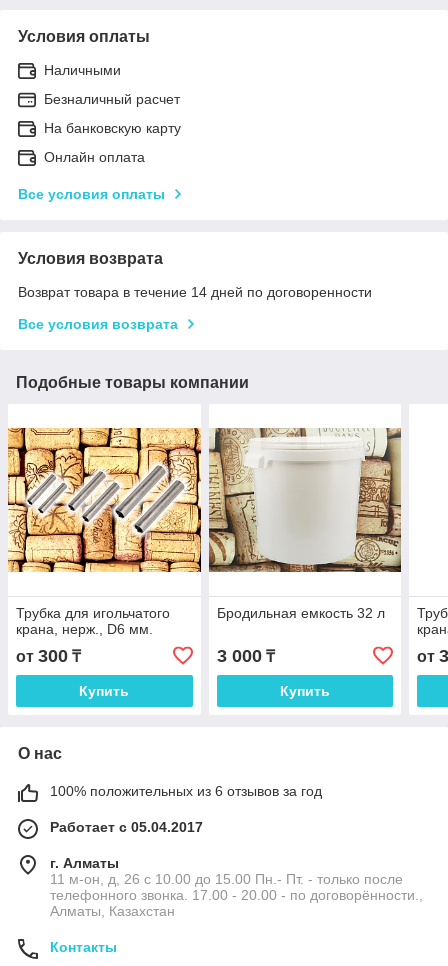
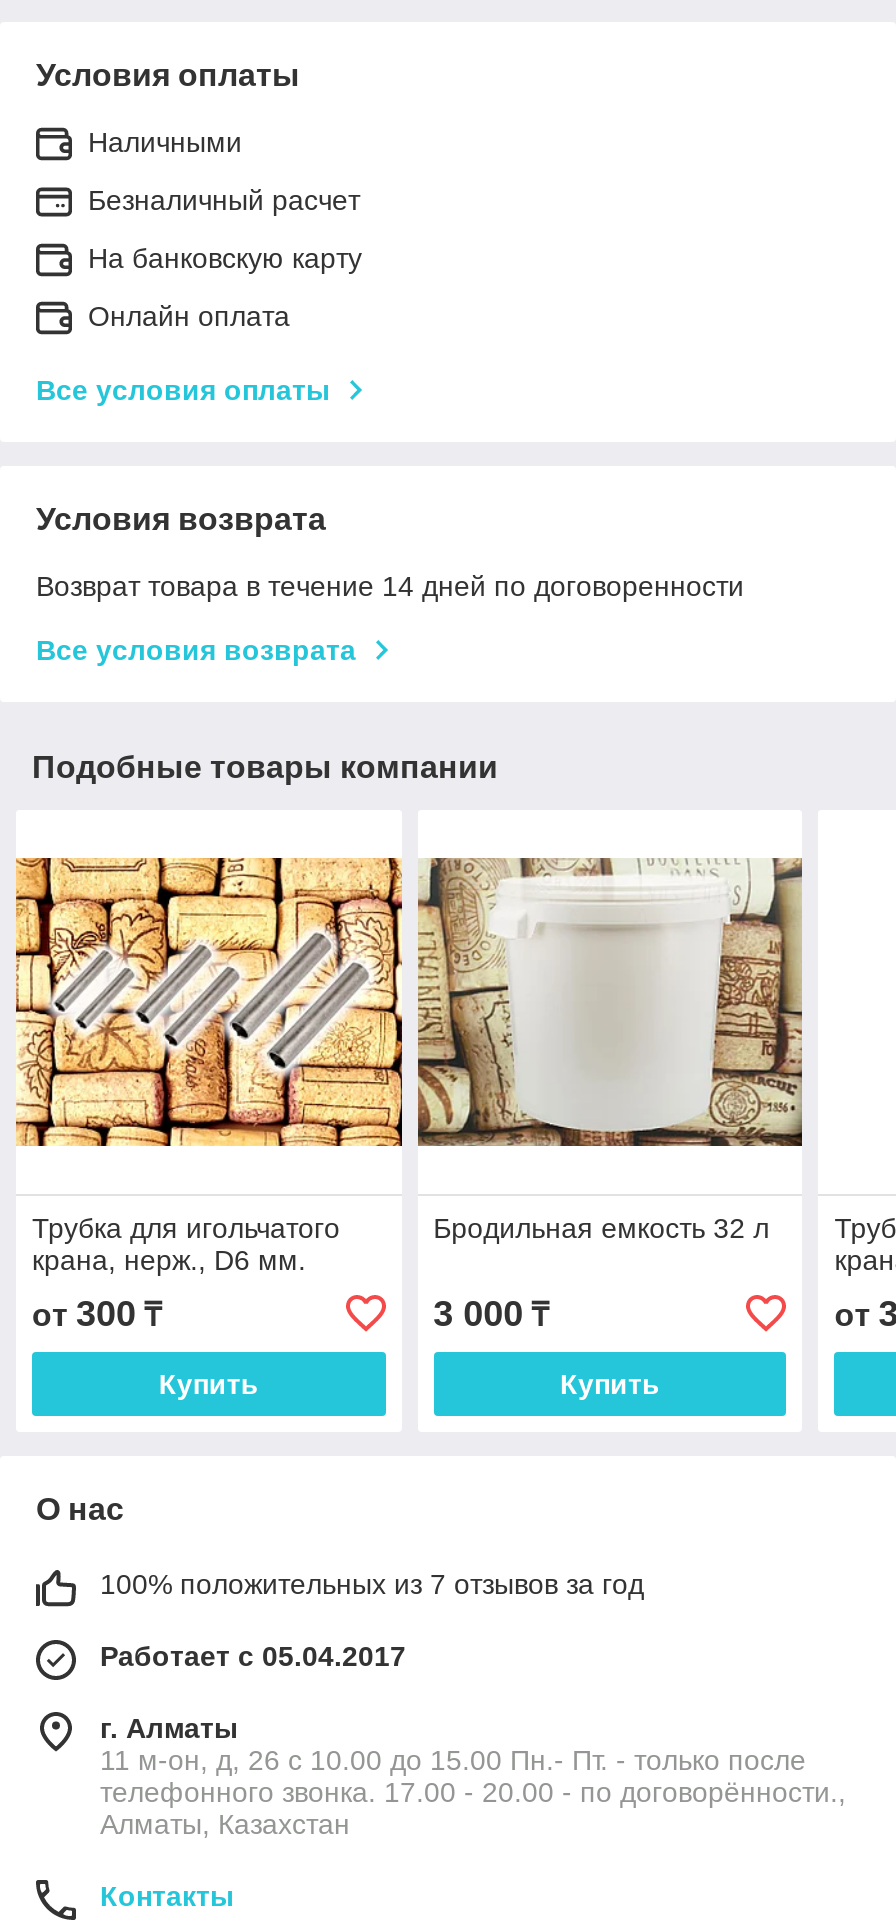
- 100% положительных из 6 отзывов за год
+ 100% положительных из 7 отзывов за год
